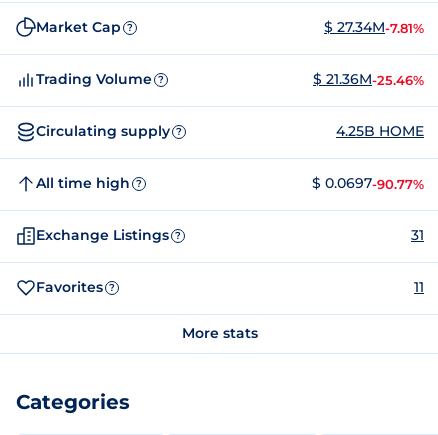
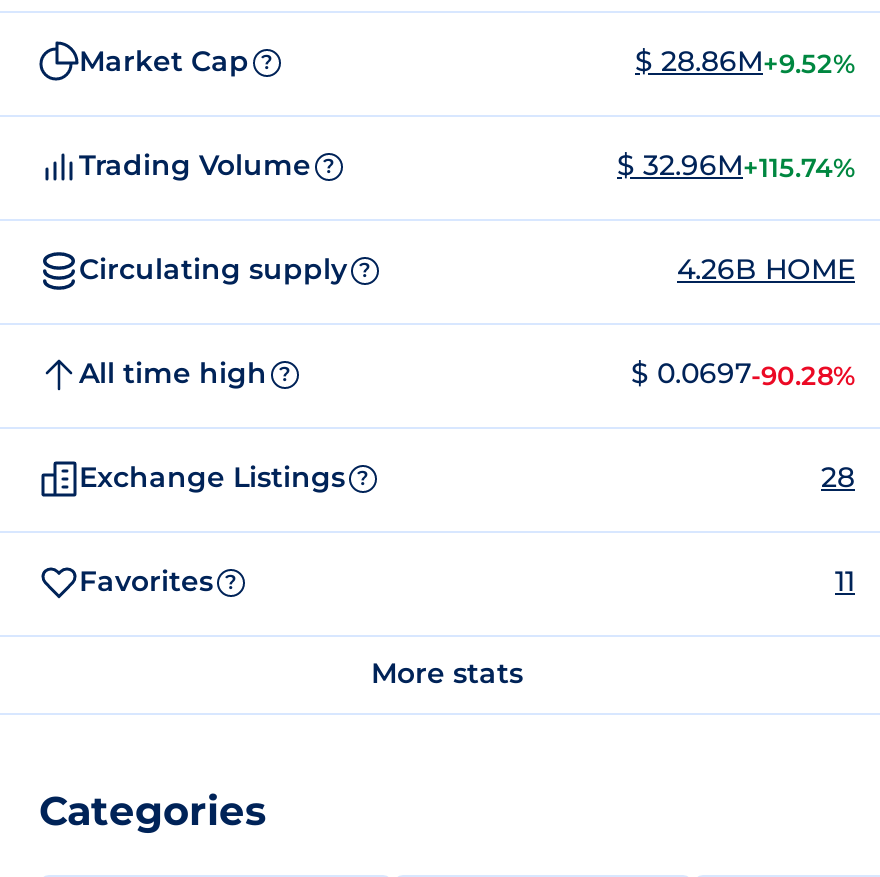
- $ 27.34M-7.81%
+ $ 28.86M+9.52%

- $ 21.36M-25.46%
+ $ 32.96M+115.74%

- 4.25B HOME
+ 4.26B HOME

- $ 0.0697-90.77%
+ $ 0.0697-90.28%

- 31
+ 28
